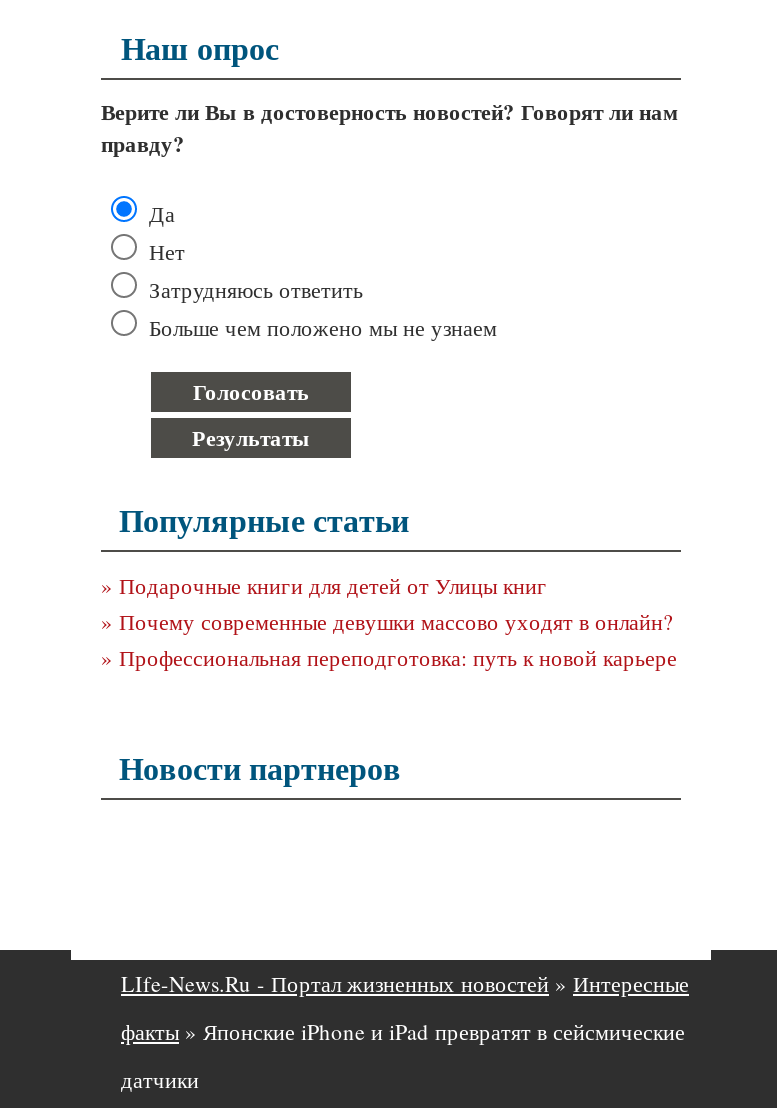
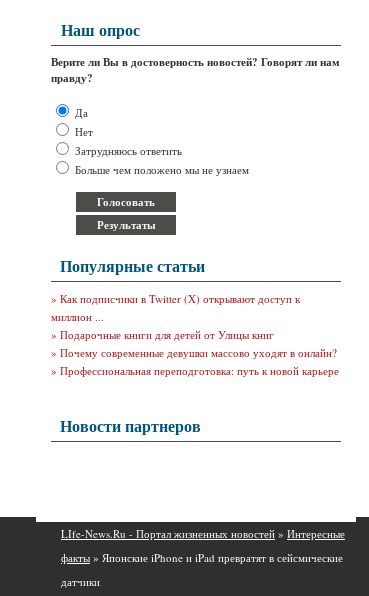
+ » Как подписчики в Twitter (X) открывают доступ к
+ миллион ...
